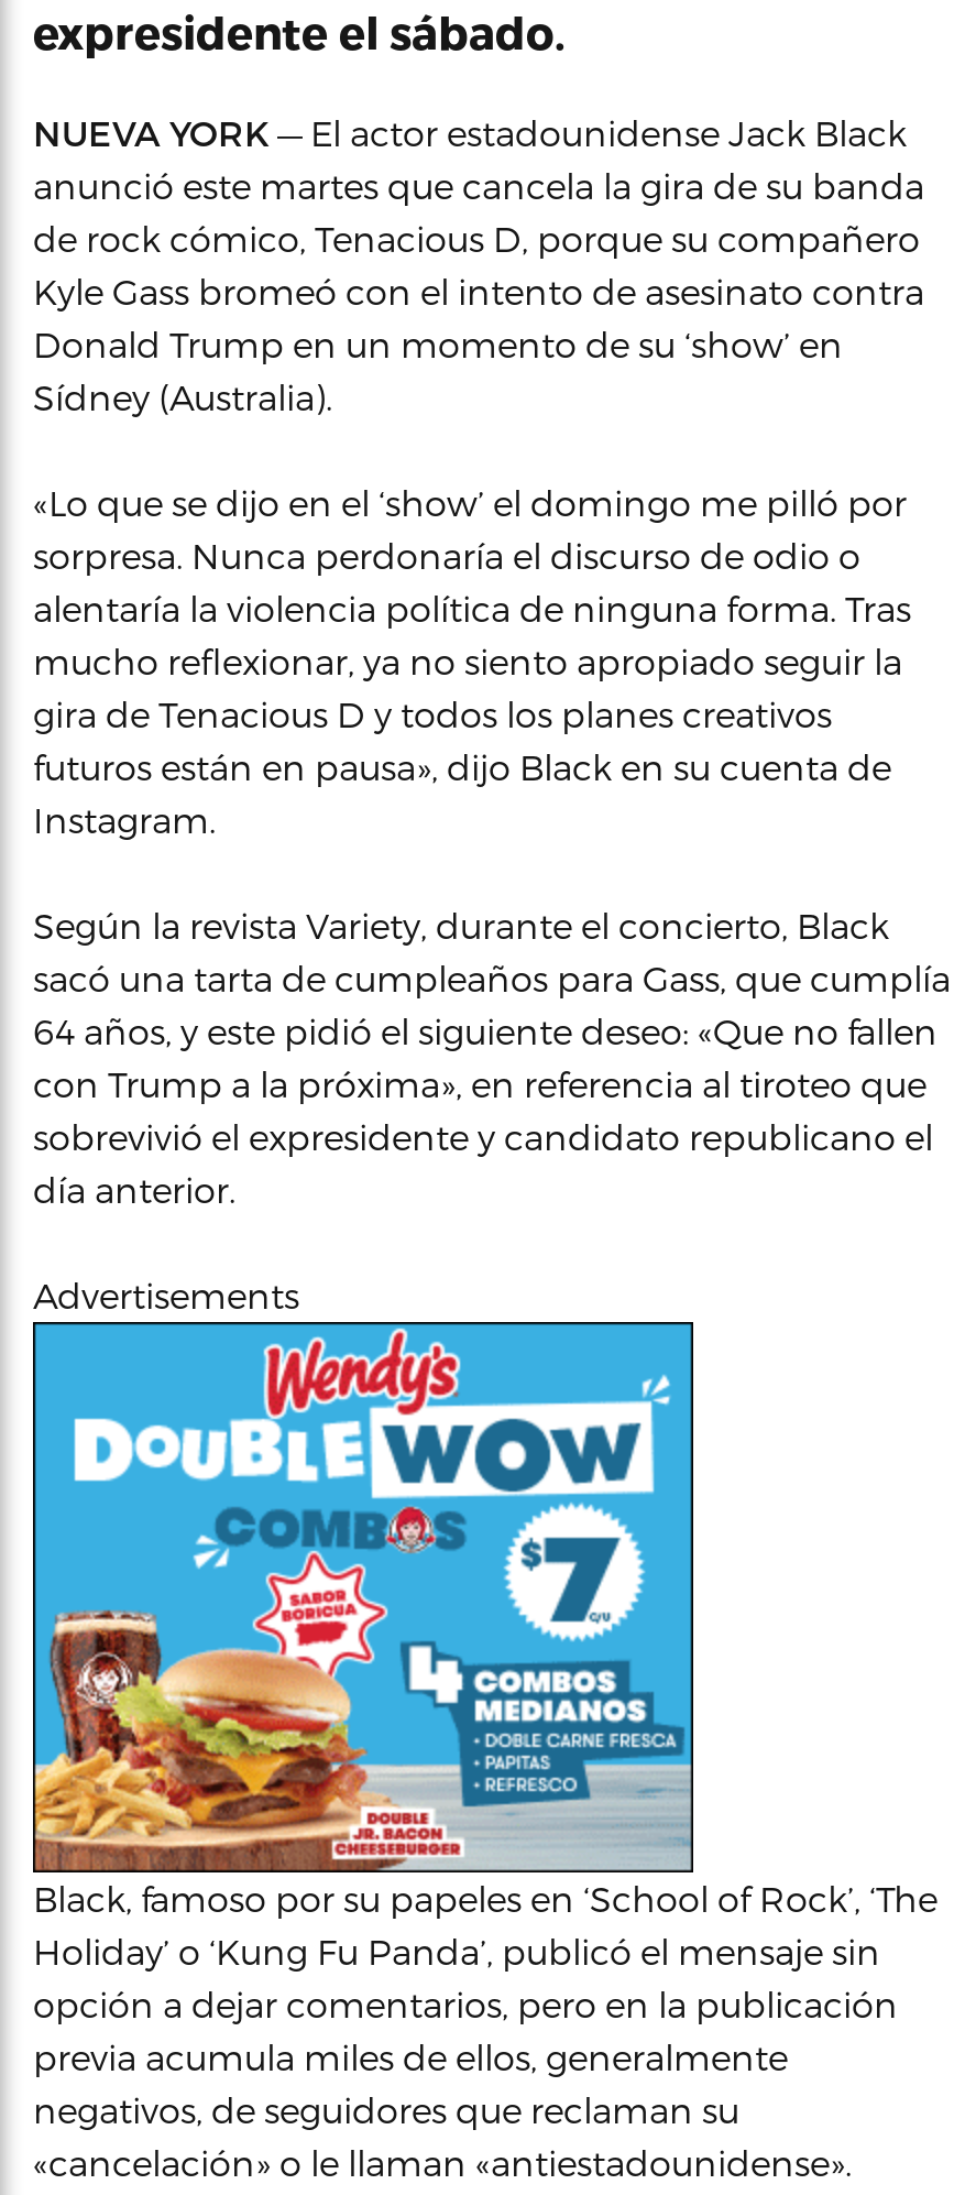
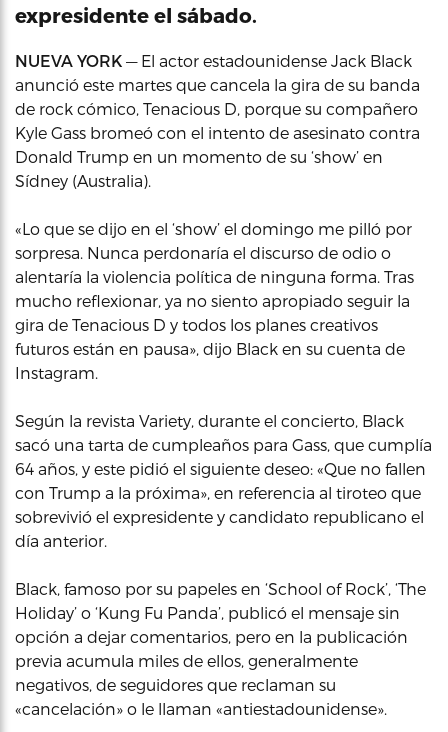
- Advertisements

- [image]
